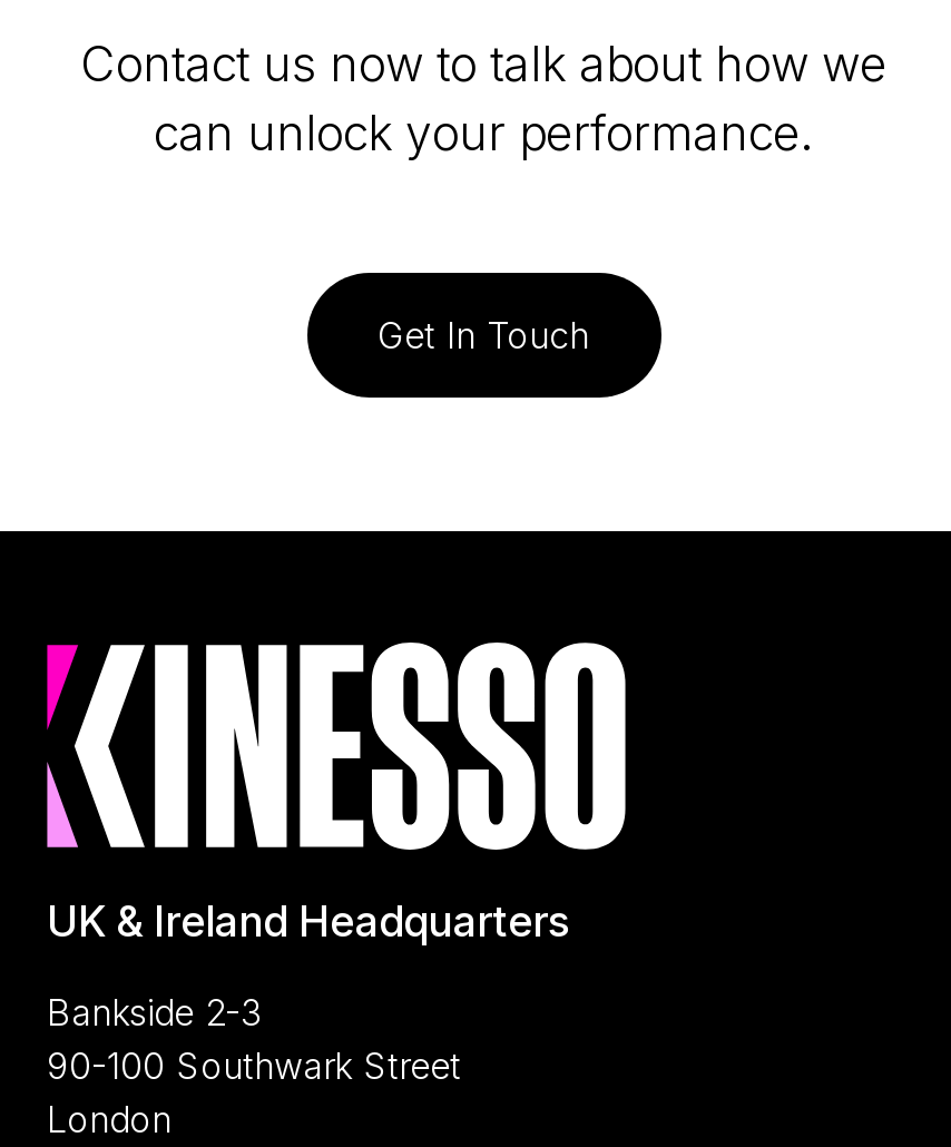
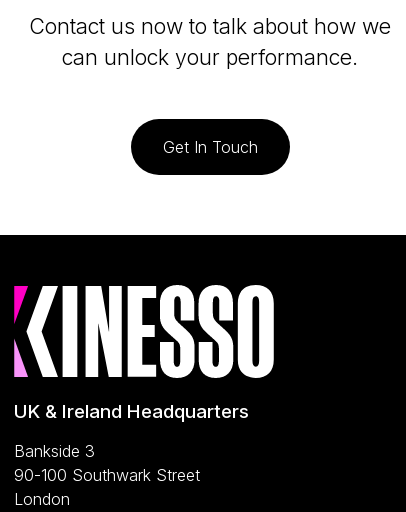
- Bankside 2-3
+ Bankside 3
